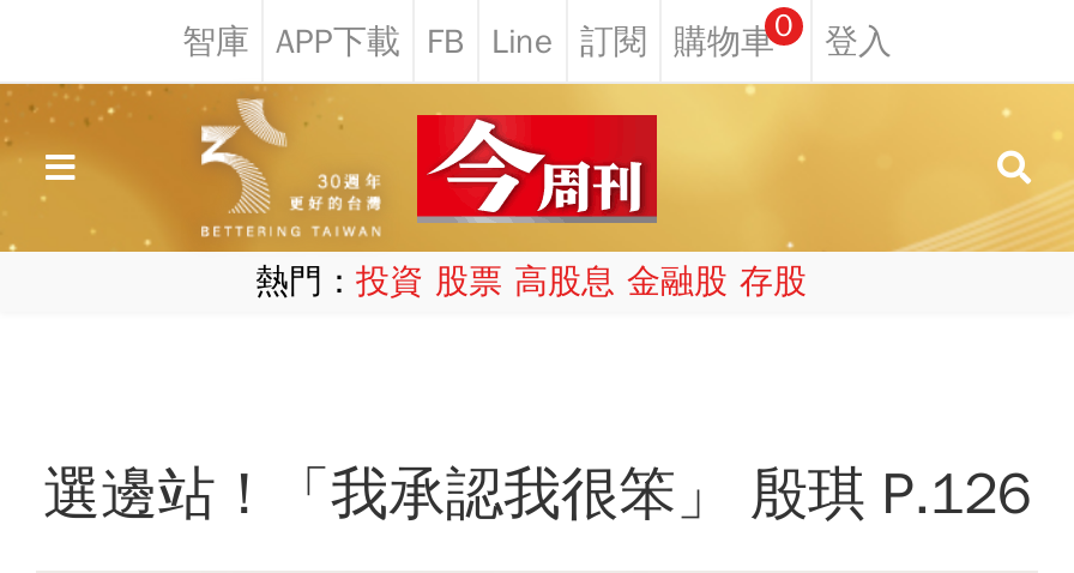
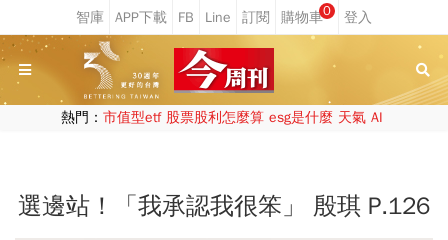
- 熱門：投資 股票 高股息 金融股 存股
+ 熱門：市值型etf 股票股利怎麼算 esg是什麼 天氣 AI
